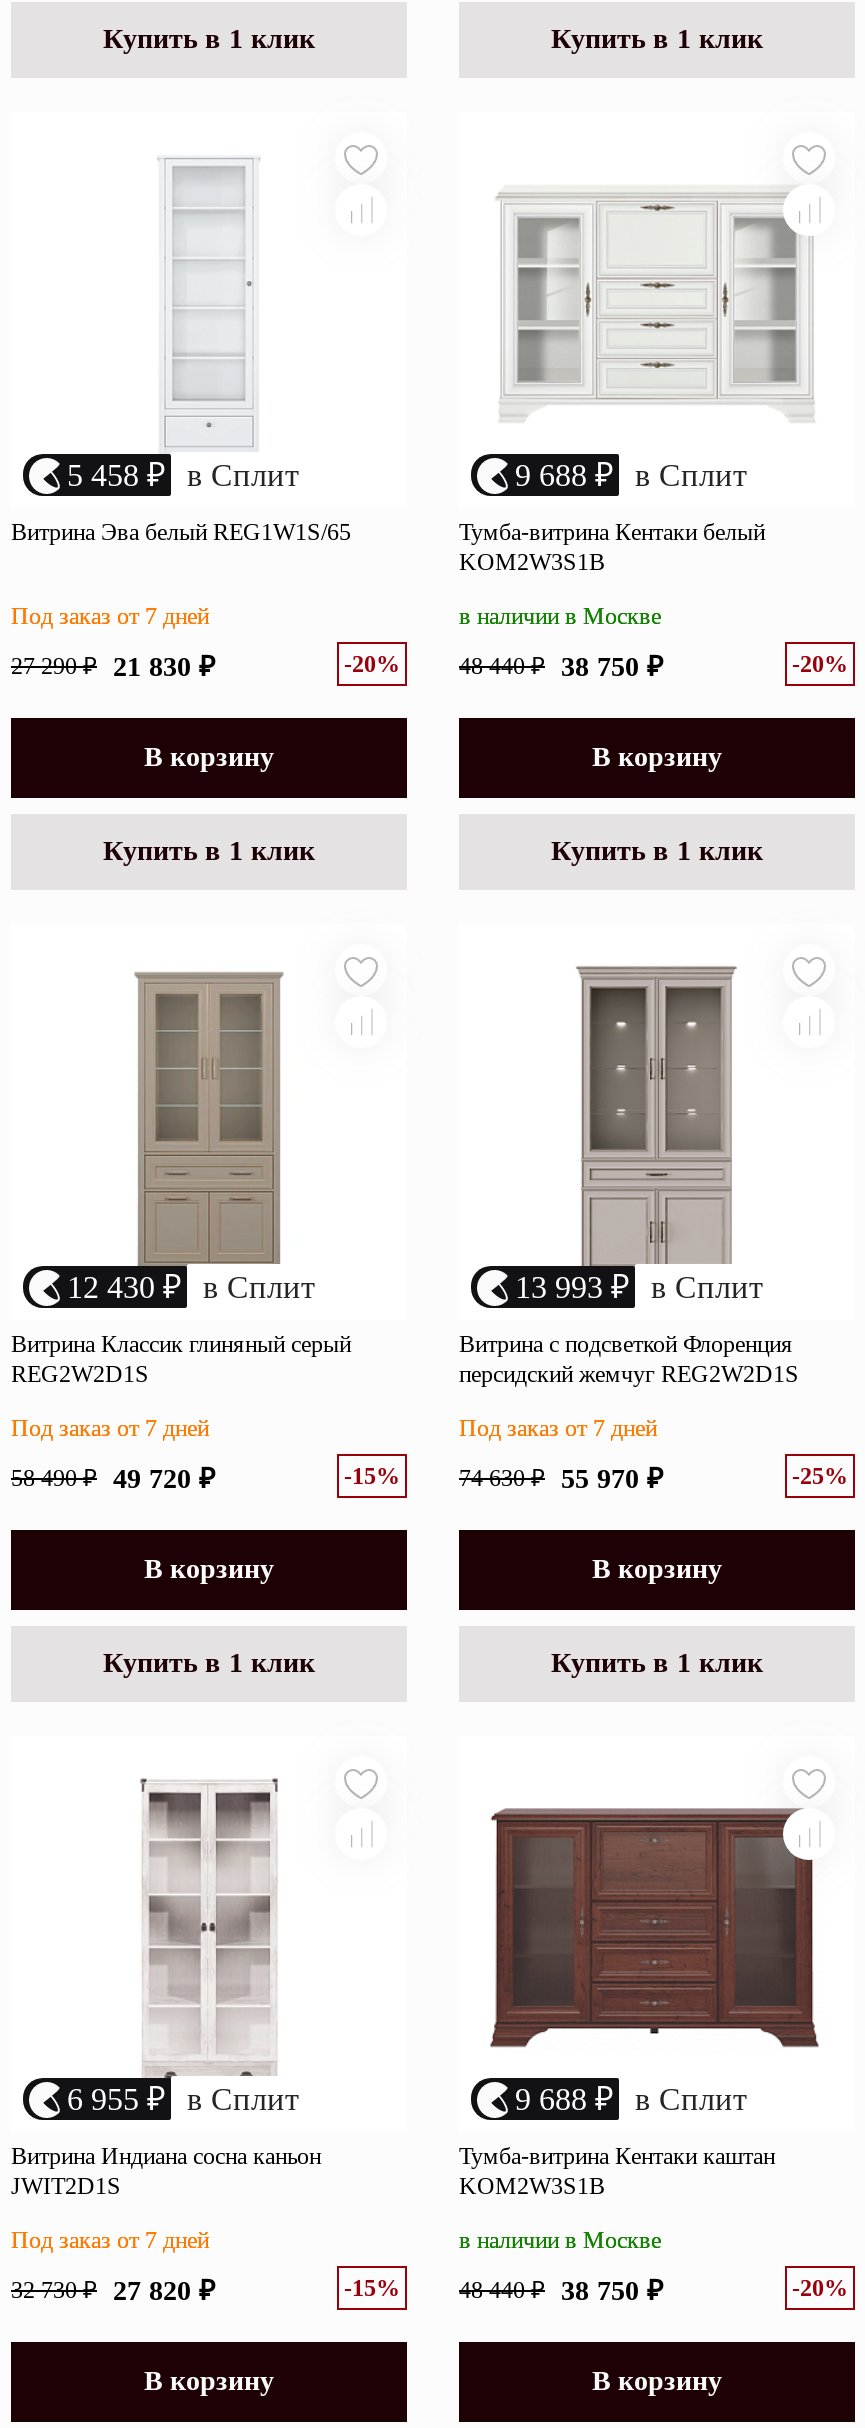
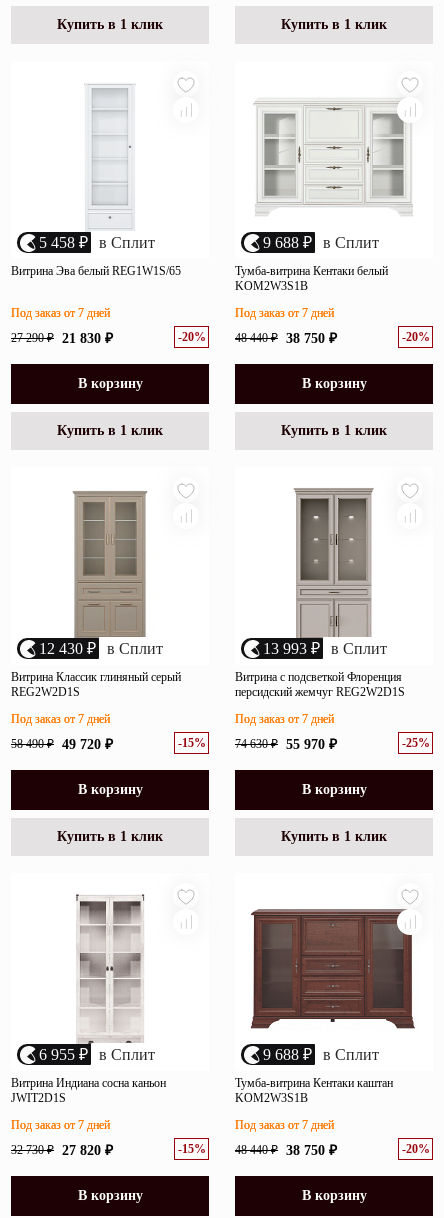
- в наличии в Москве
+ Под заказ от 7 дней

- в наличии в Москве
+ Под заказ от 7 дней
